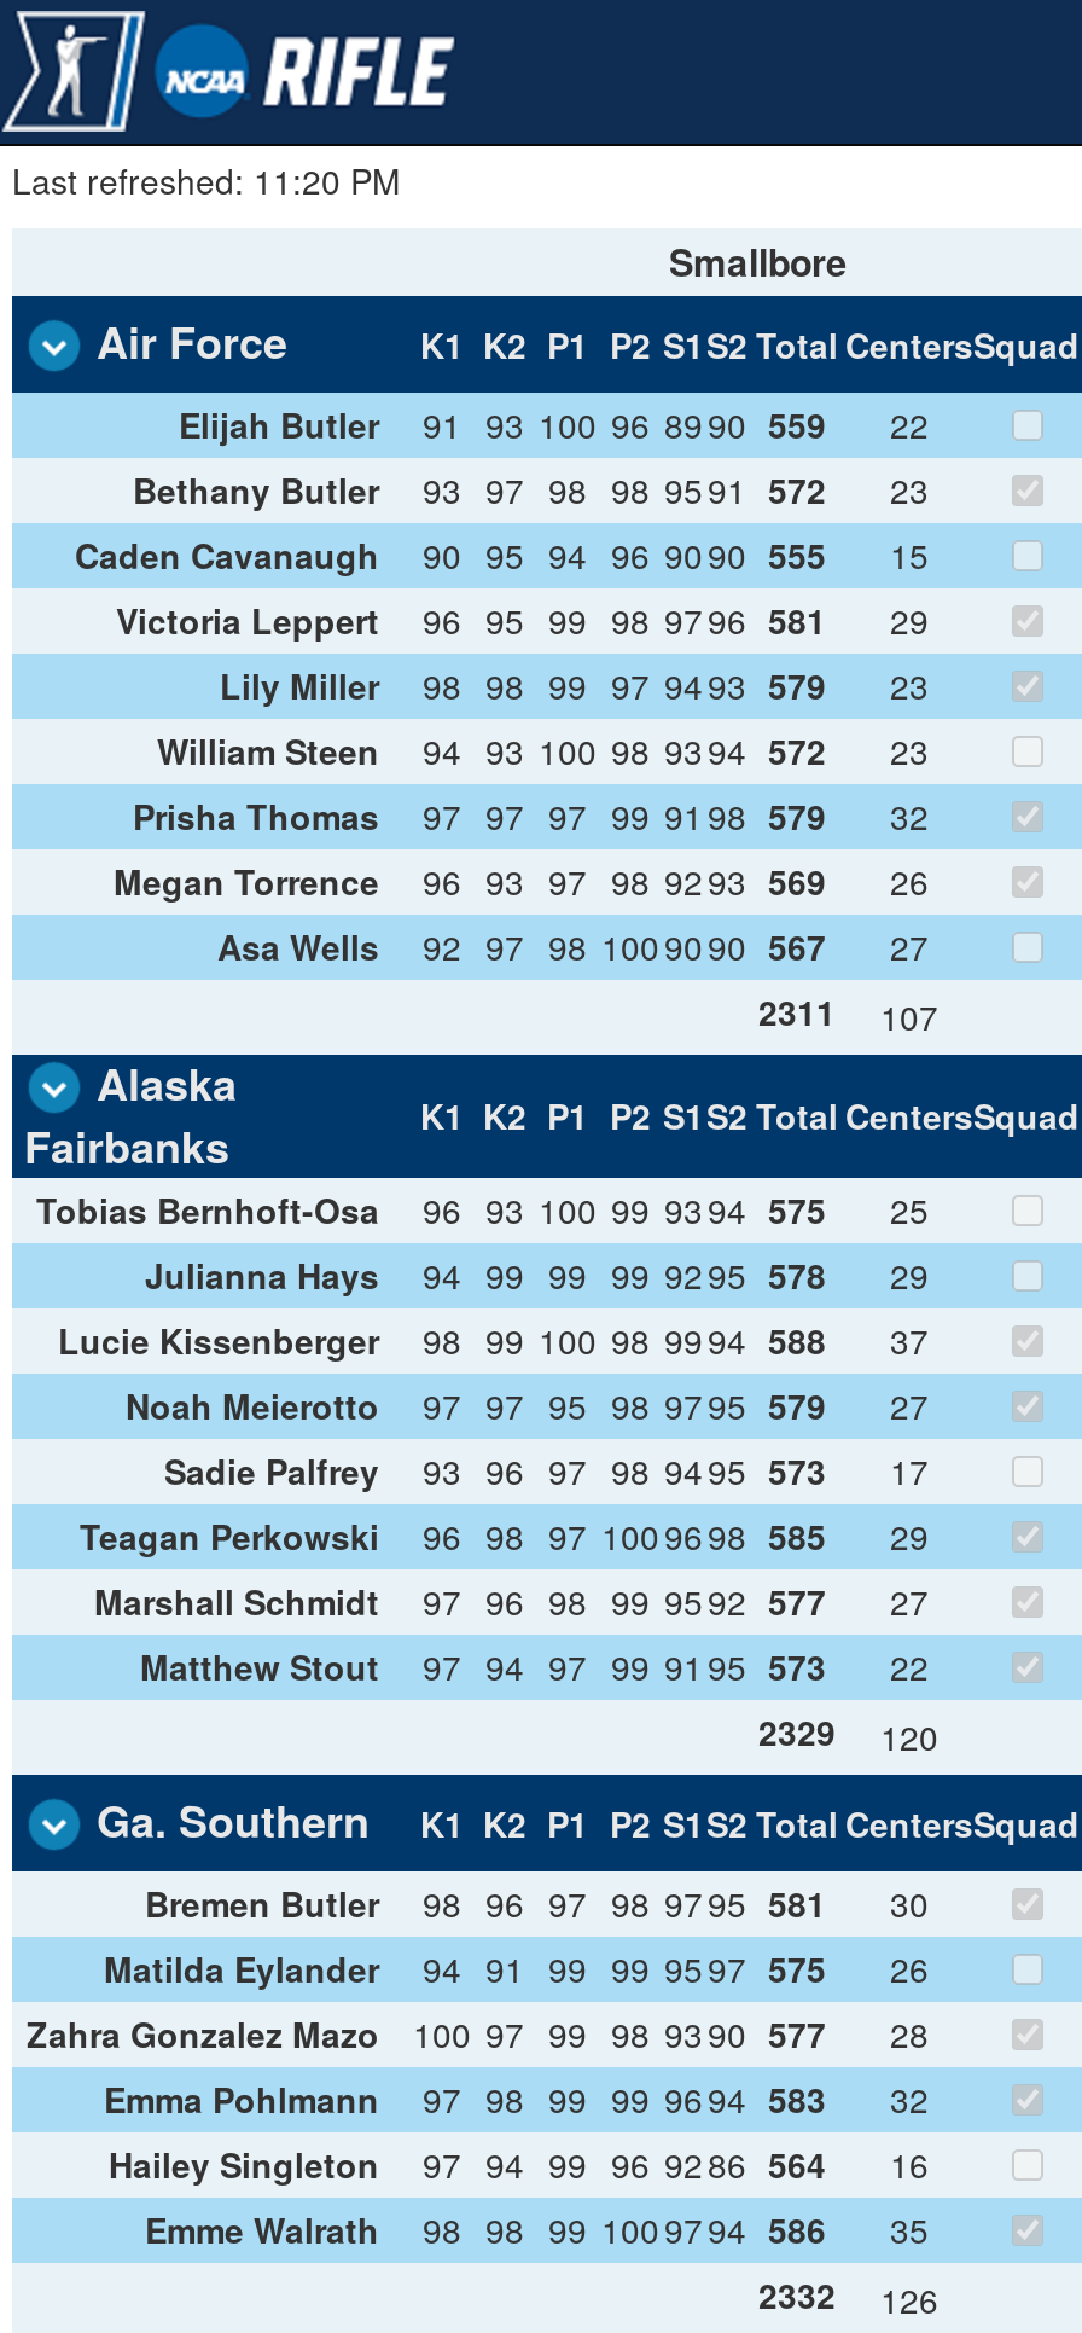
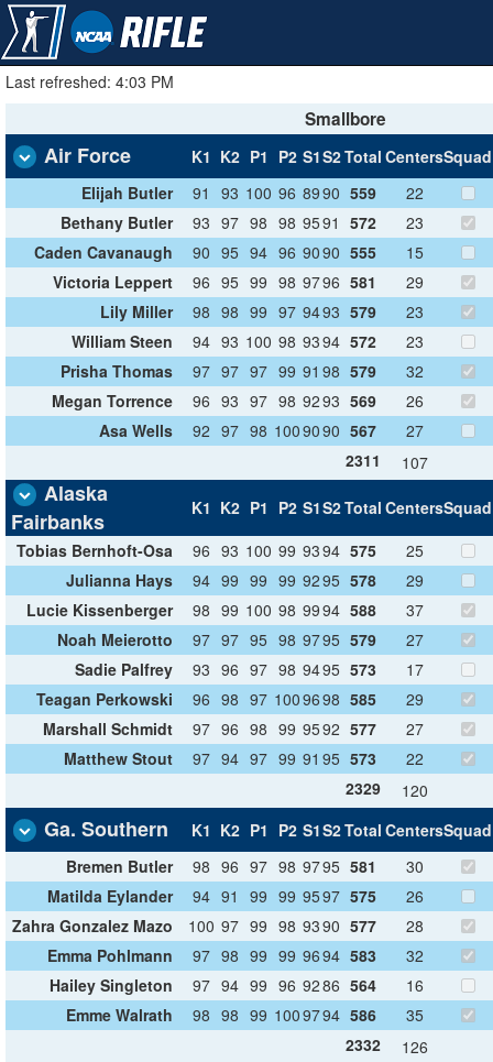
- Last refreshed: 11:20 PM
+ Last refreshed: 4:03 PM
